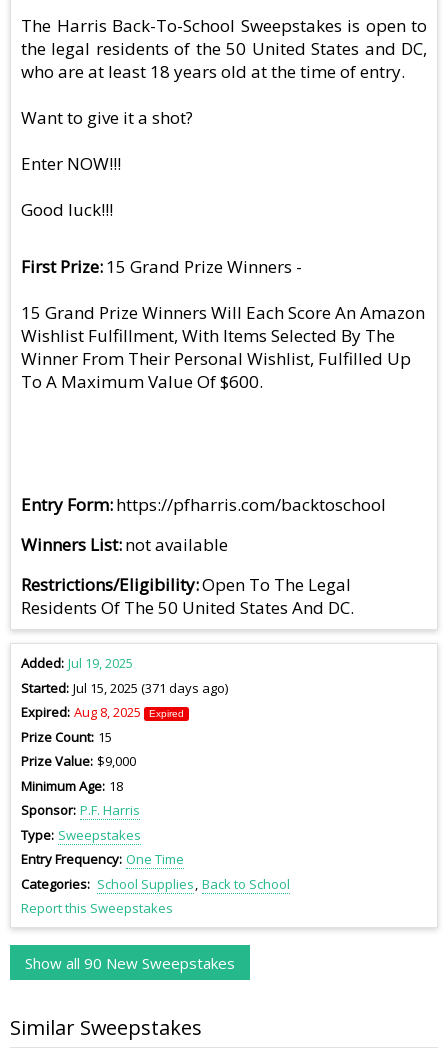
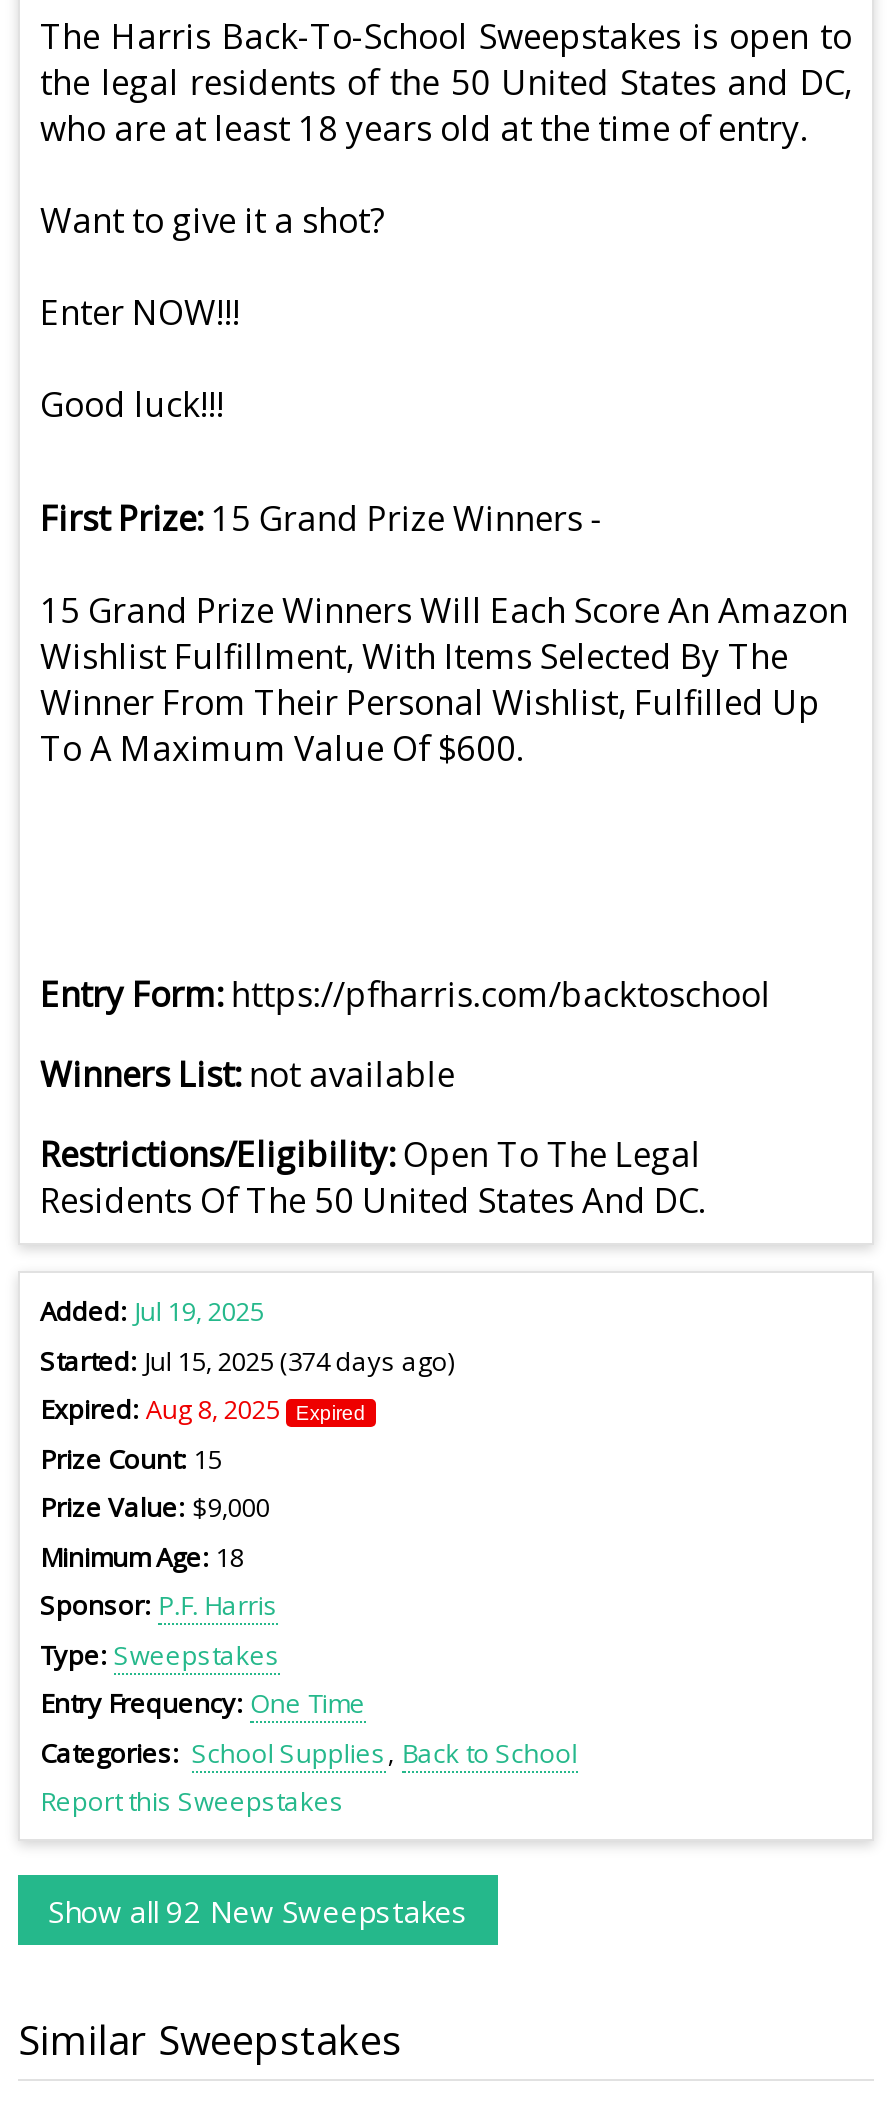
- Started Jul 15, 2025 (371 days ago)
+ Started Jul 15, 2025 (374 days ago)

- Show all 90 New Sweepstakes
+ Show all 92 New Sweepstakes
